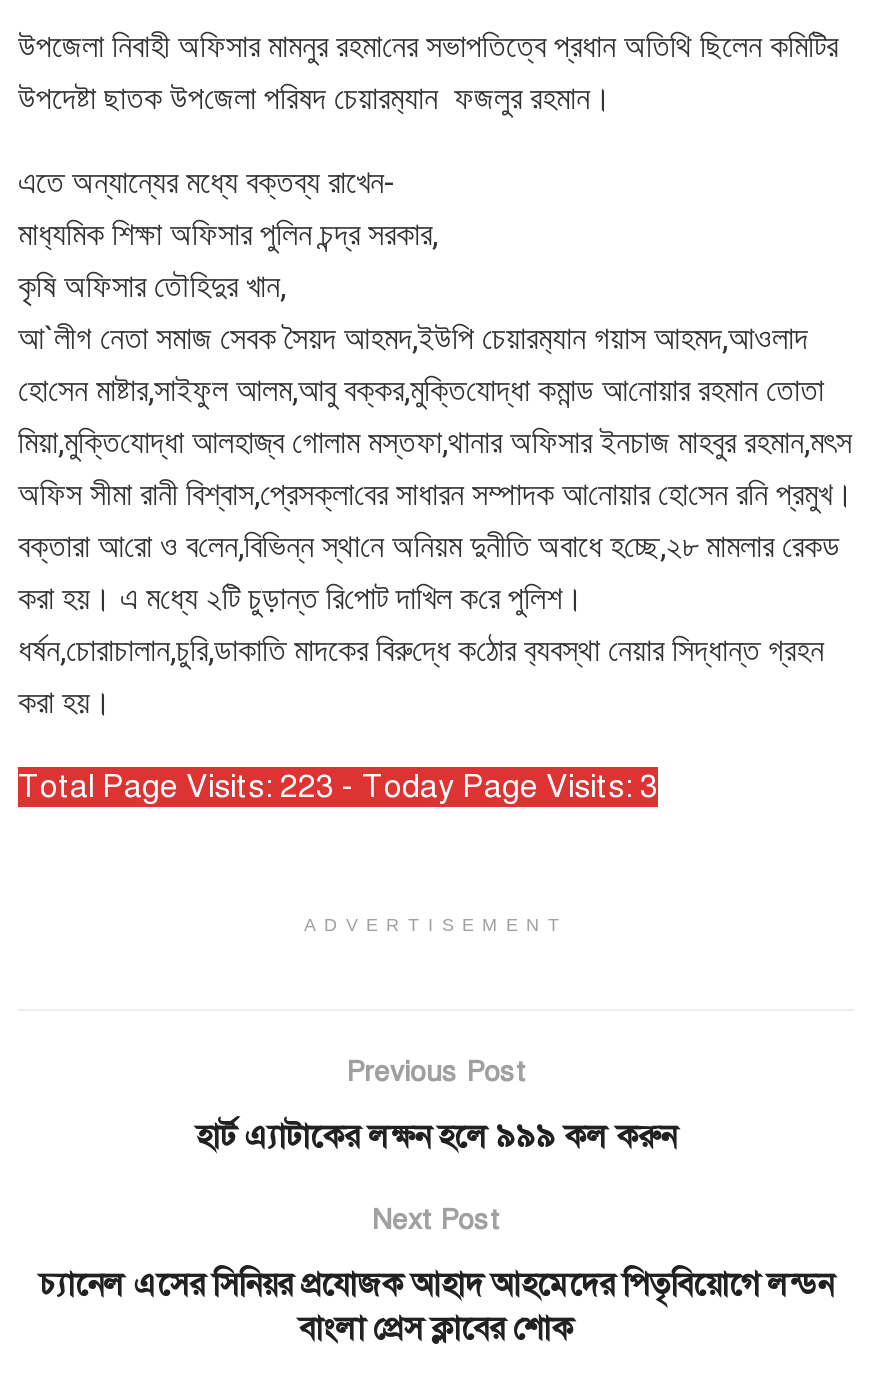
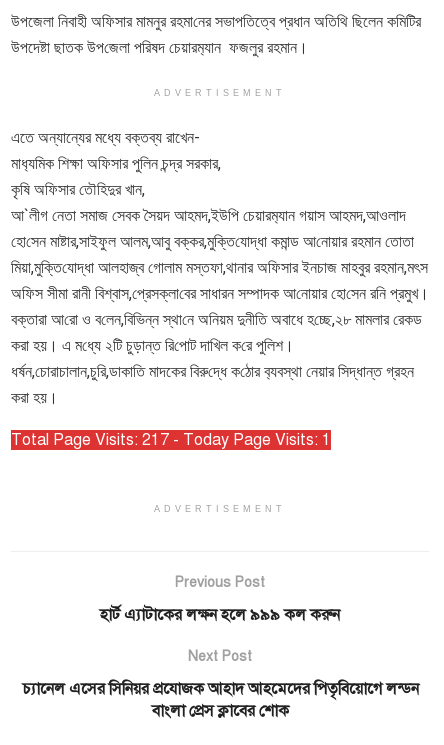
+ ADVERTISEMENT

- Total Page Visits: 223 - Today Page Visits: 3
+ Total Page Visits: 217 - Today Page Visits: 1
